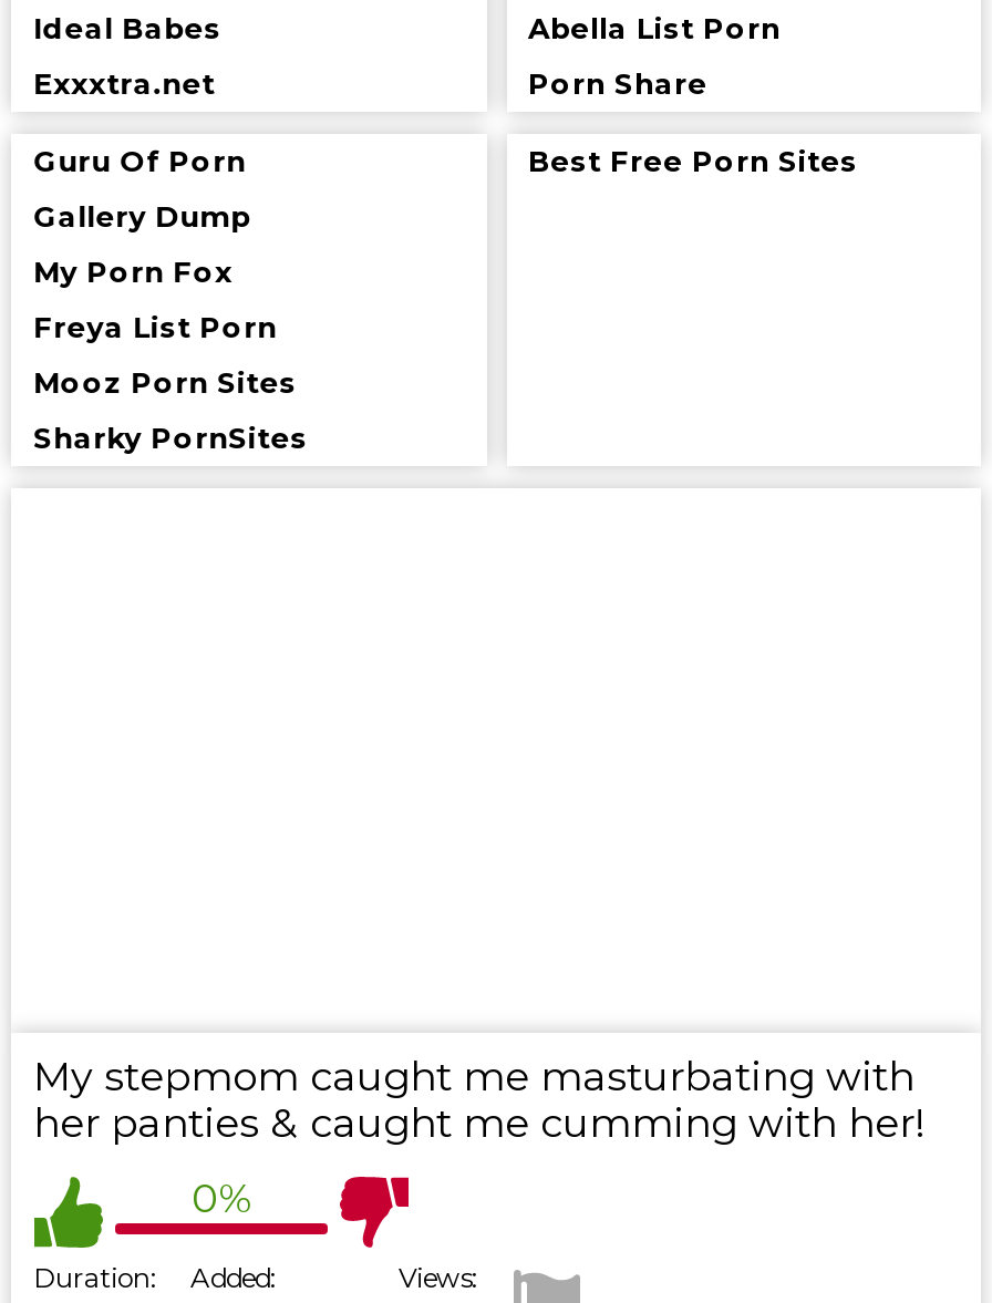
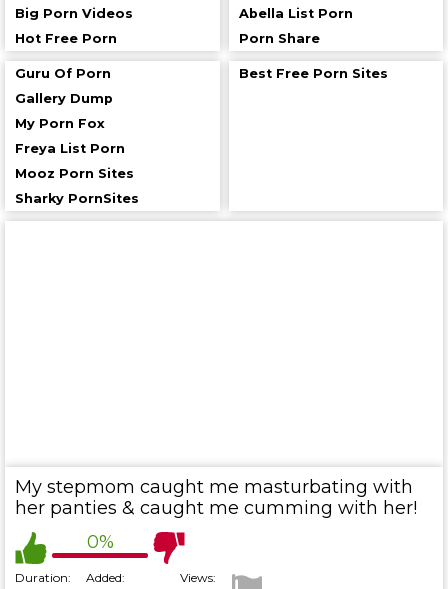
- Ideal Babes
- Exxxtra.net

+ Big Porn Videos
+ Hot Free Porn
